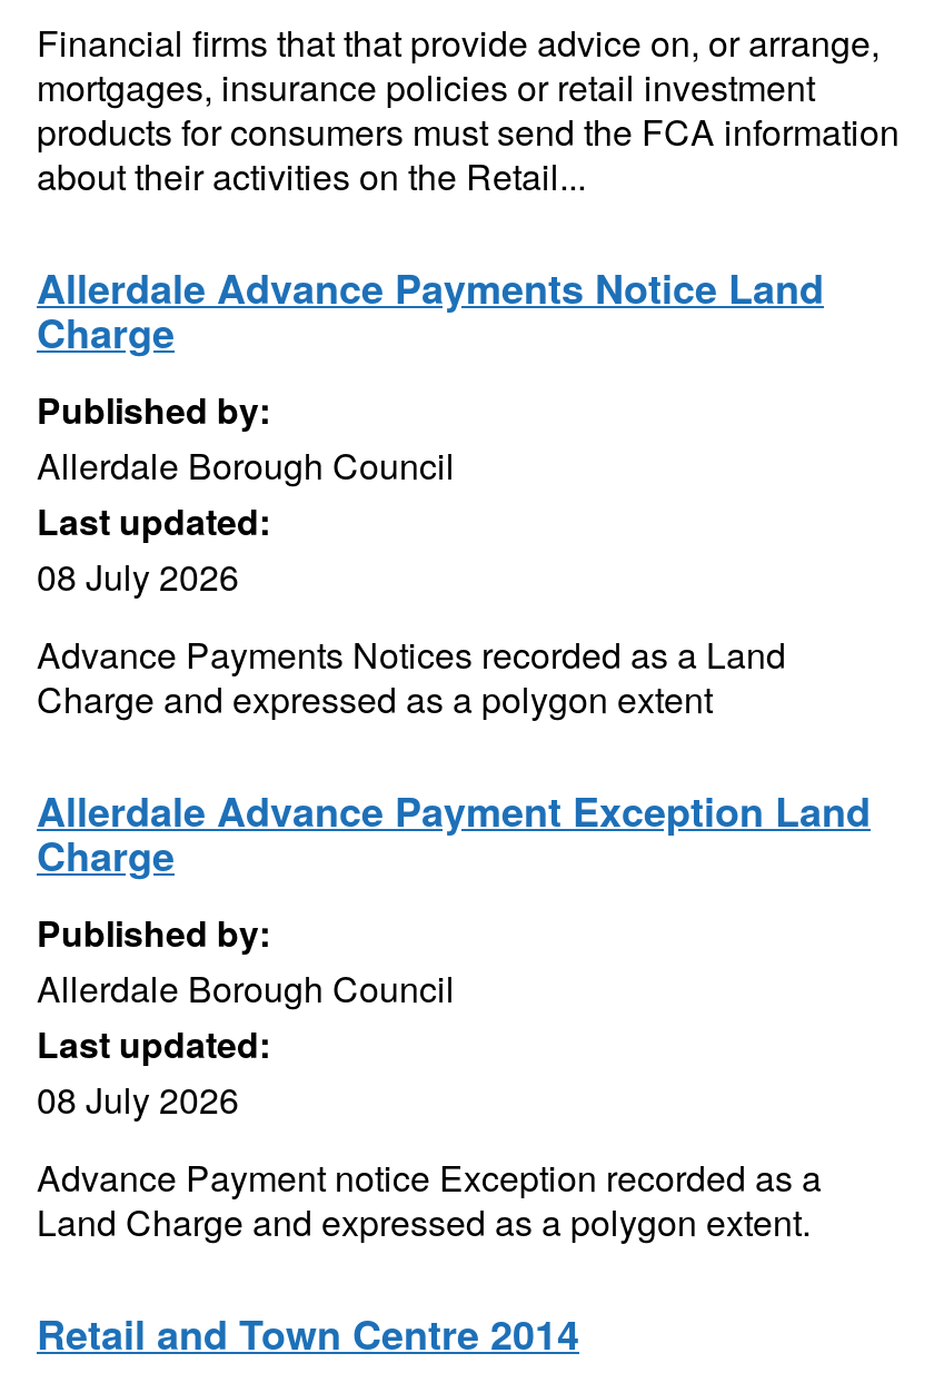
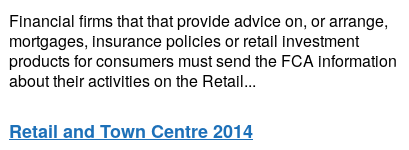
- Allerdale Advance Payments Notice Land
- Charge
- Published by:
- Allerdale Borough Council
- Last updated:
- 08 July 2026
- Advance Payments Notices recorded as a Land
- Charge and expressed as a polygon extent
- Allerdale Advance Payment Exception Land
- Charge
- Published by:
- Allerdale Borough Council
- Last updated:
- 08 July 2026
- Advance Payment notice Exception recorded as a
- Land Charge and expressed as a polygon extent.
